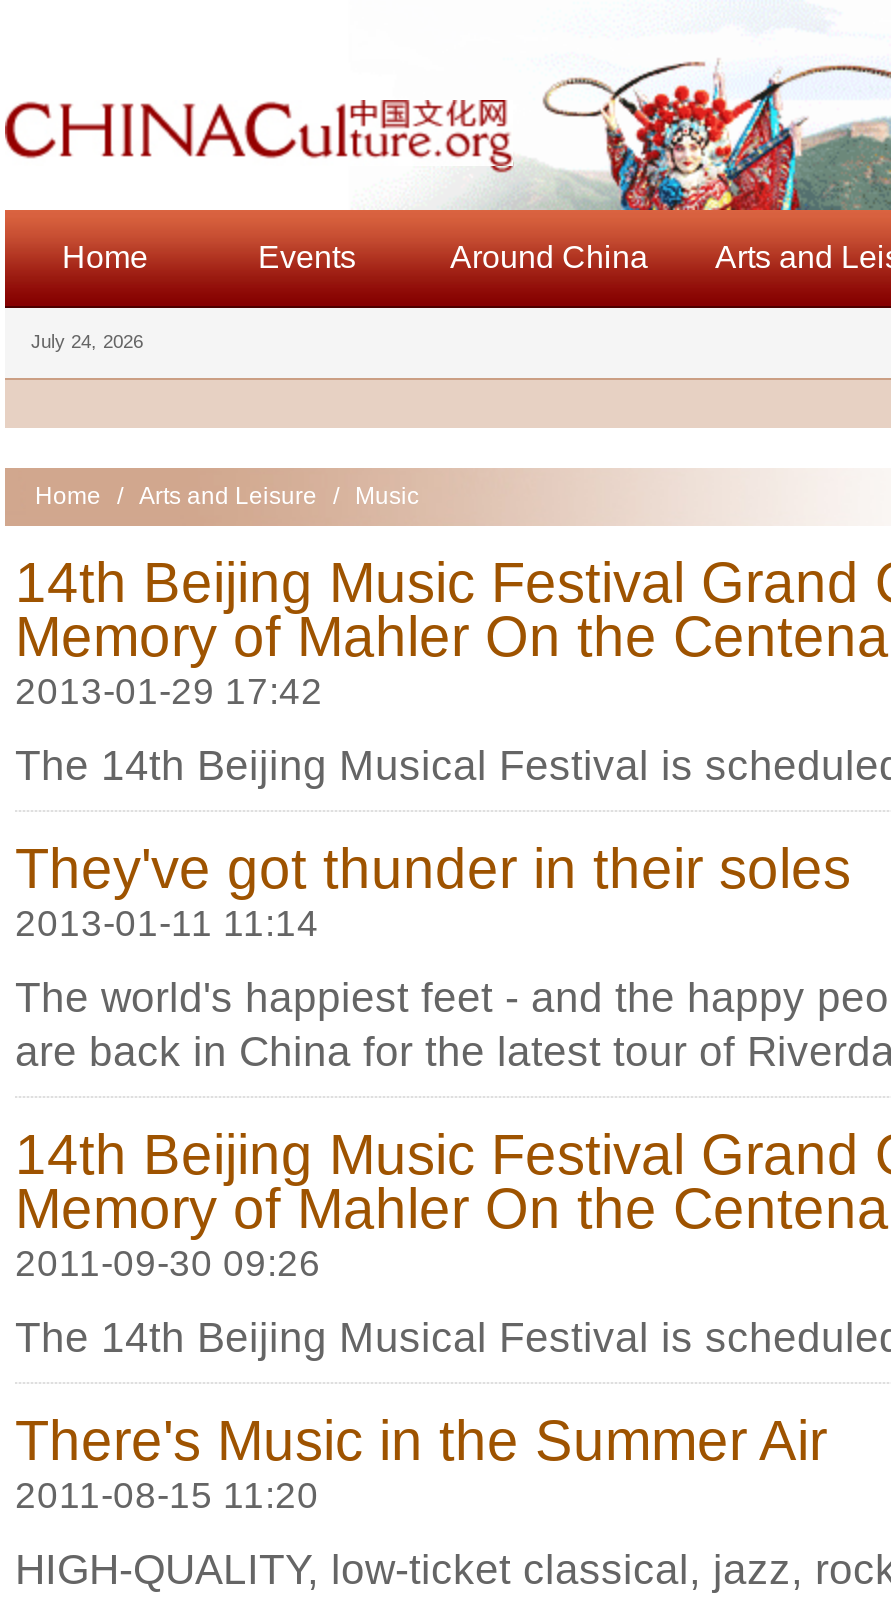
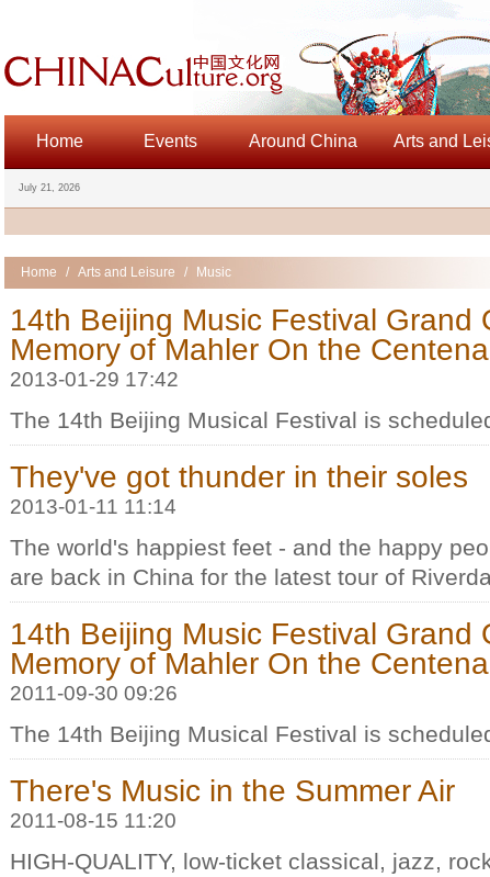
- July 24, 2026
+ July 21, 2026
